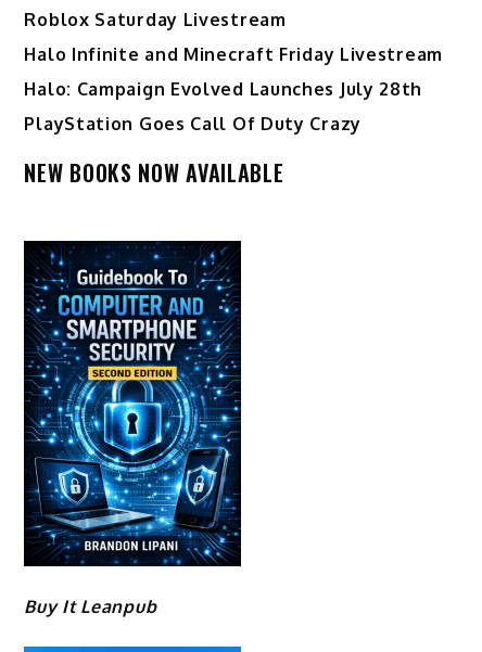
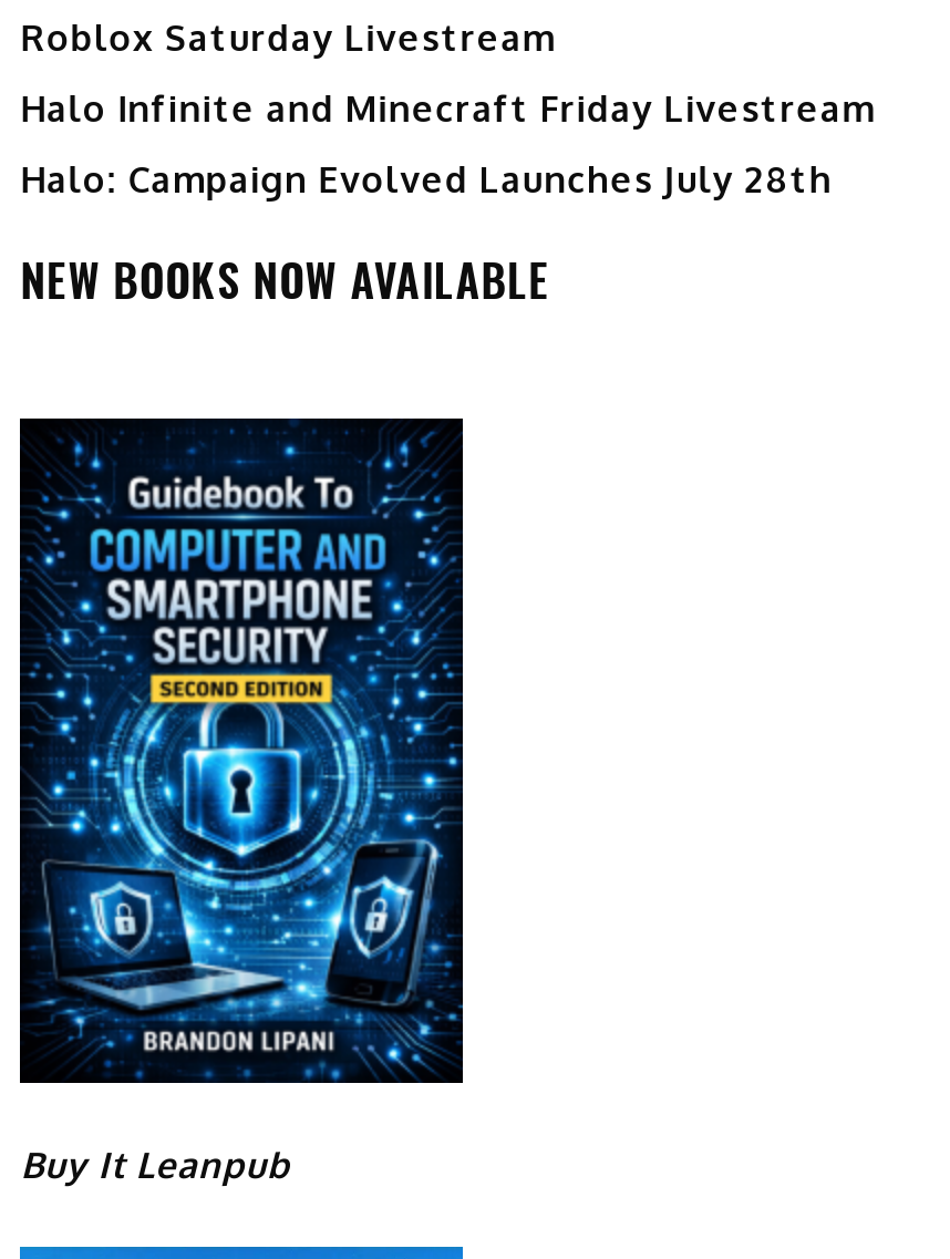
- PlayStation Goes Call Of Duty Crazy
